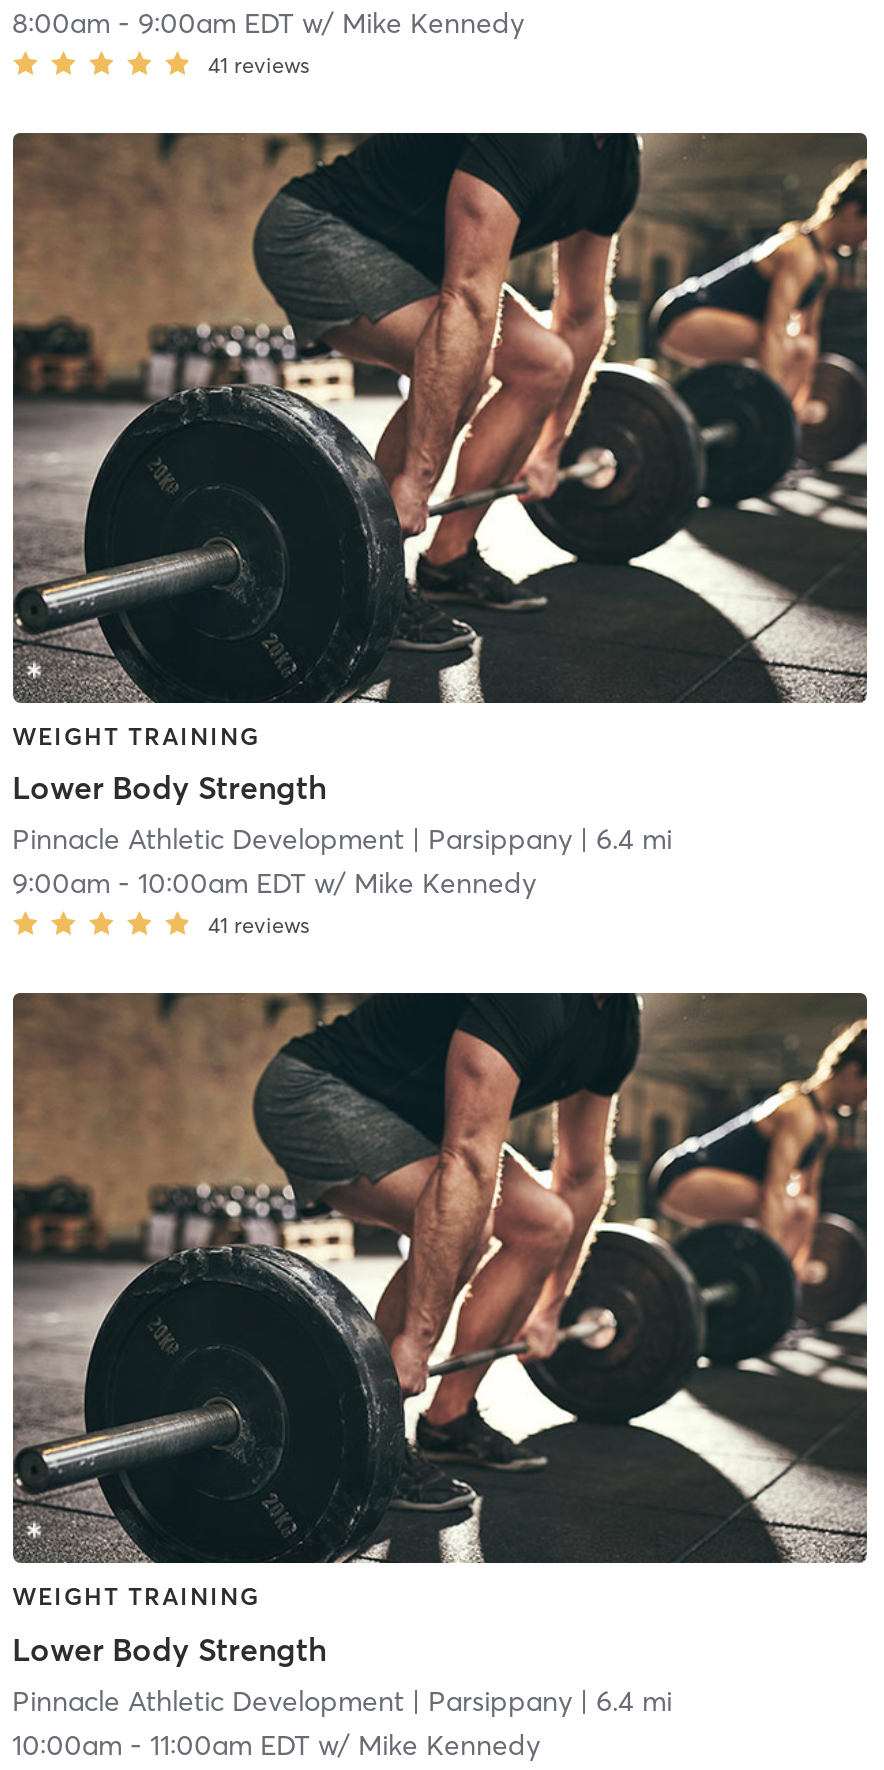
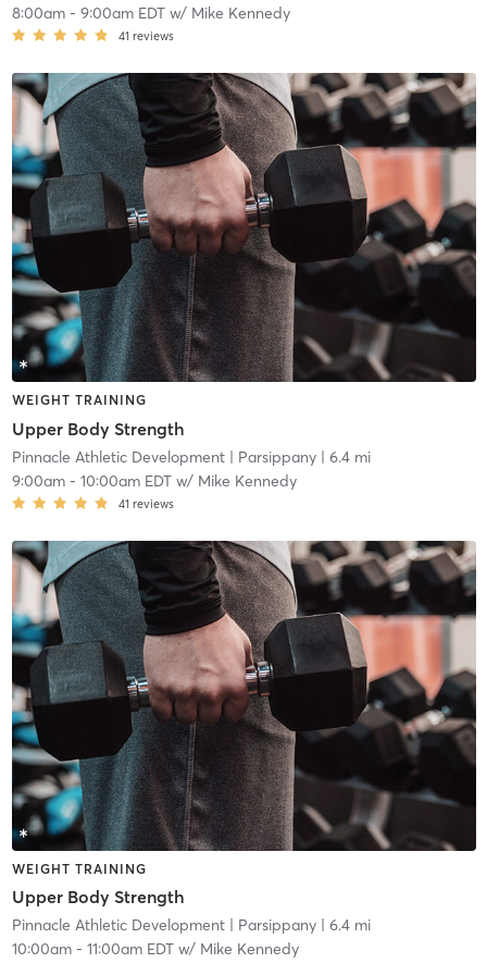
- [image]
- Lower Body Strength
+ [image]
+ Upper Body Strength

- [image]
- Lower Body Strength
+ [image]
+ Upper Body Strength
